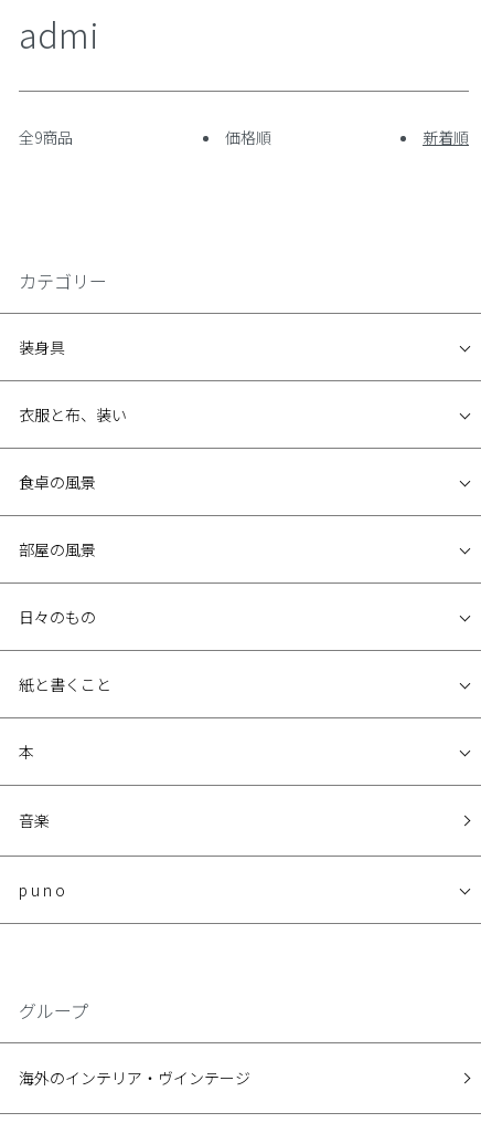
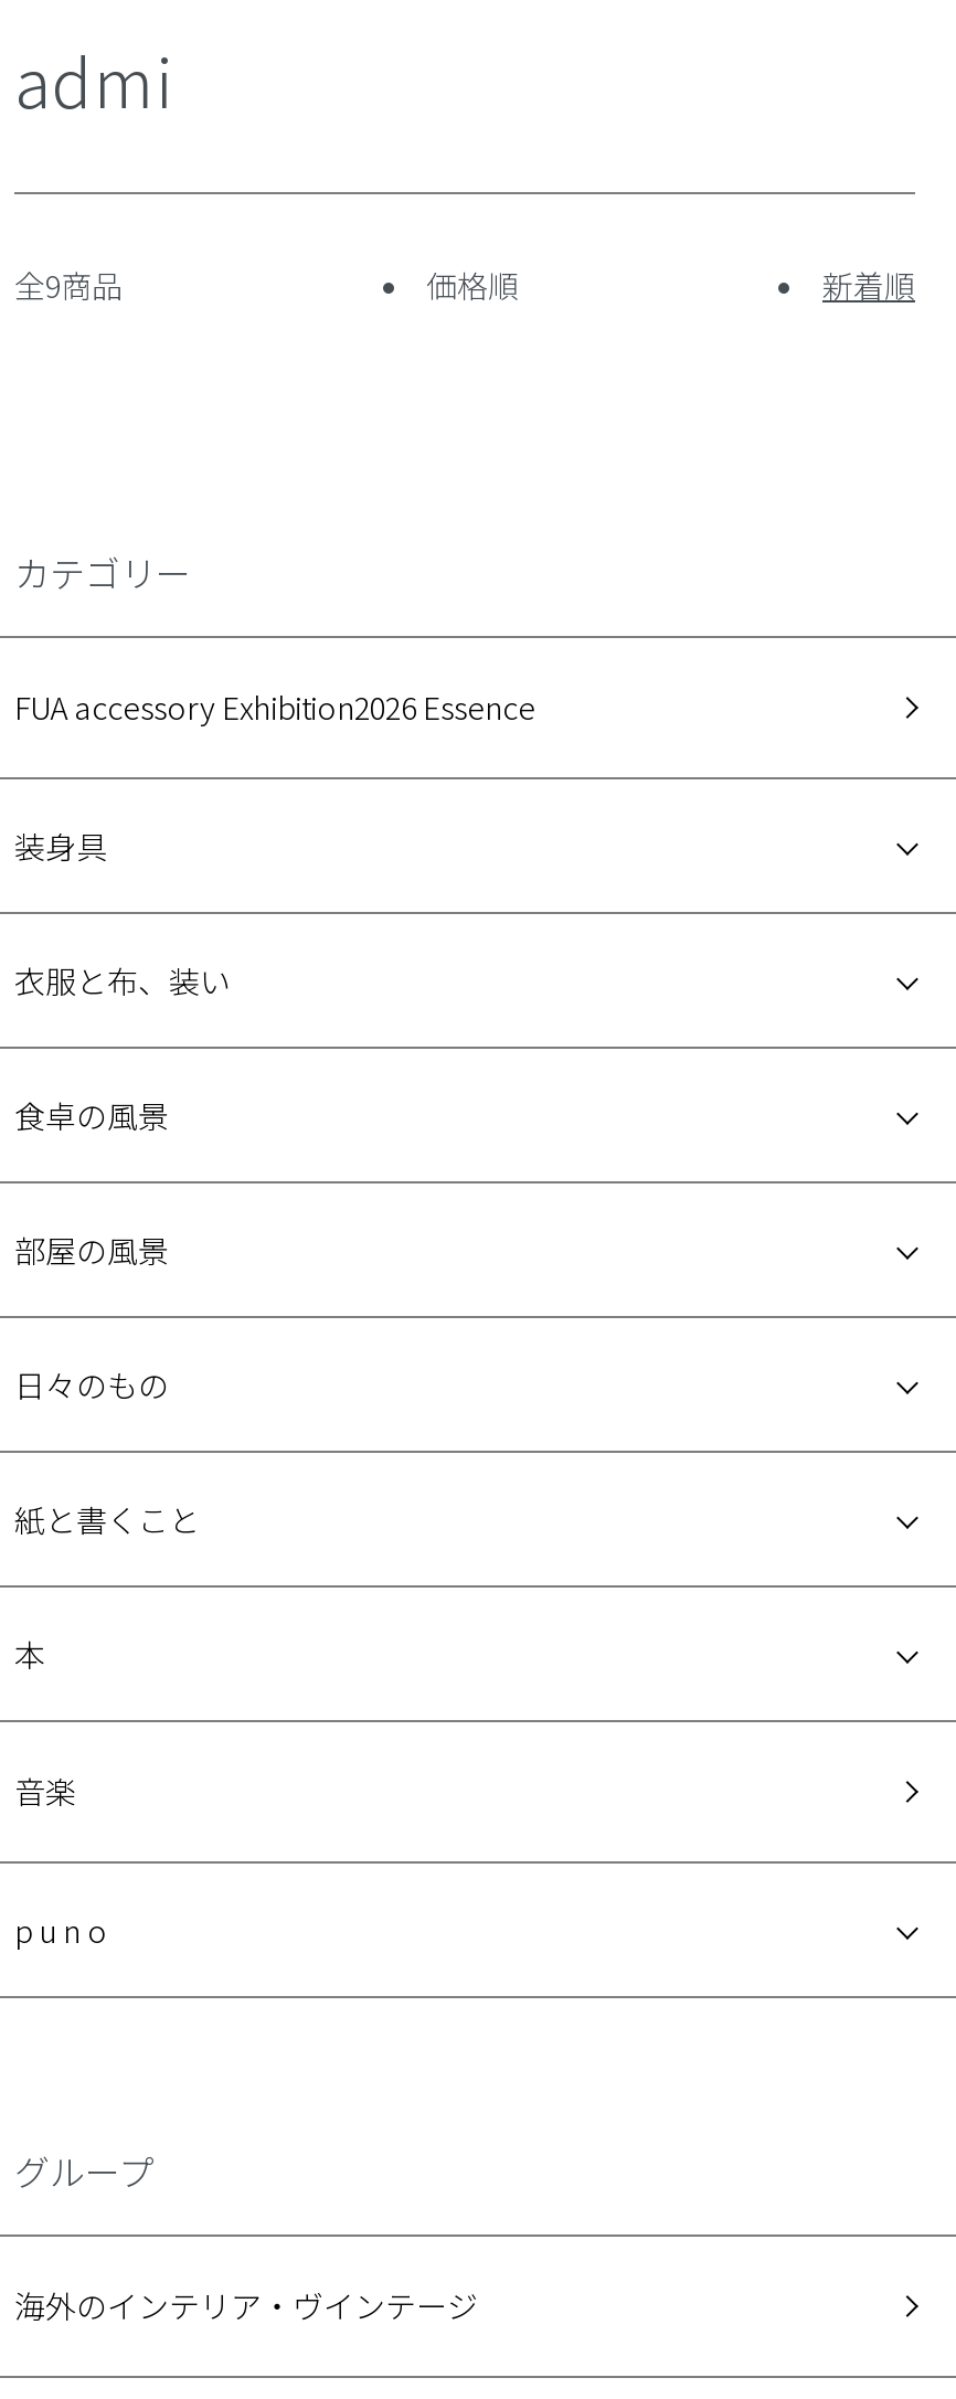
+ FUA accessory Exhibition2026 Essence
